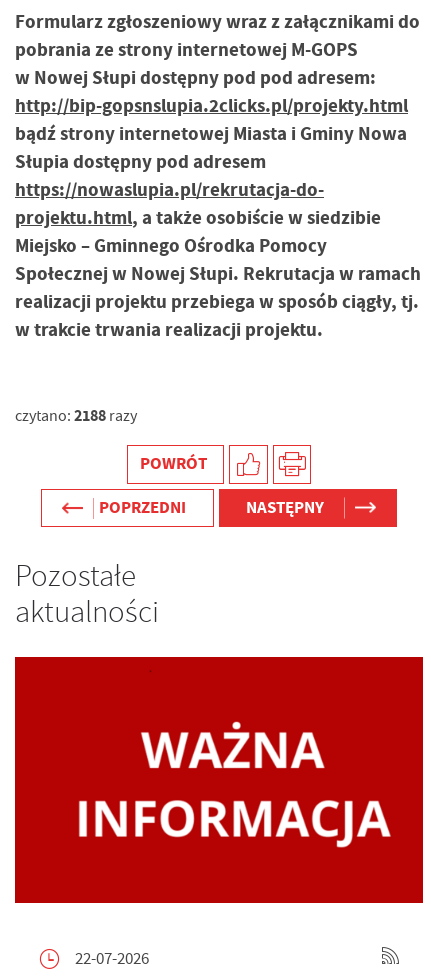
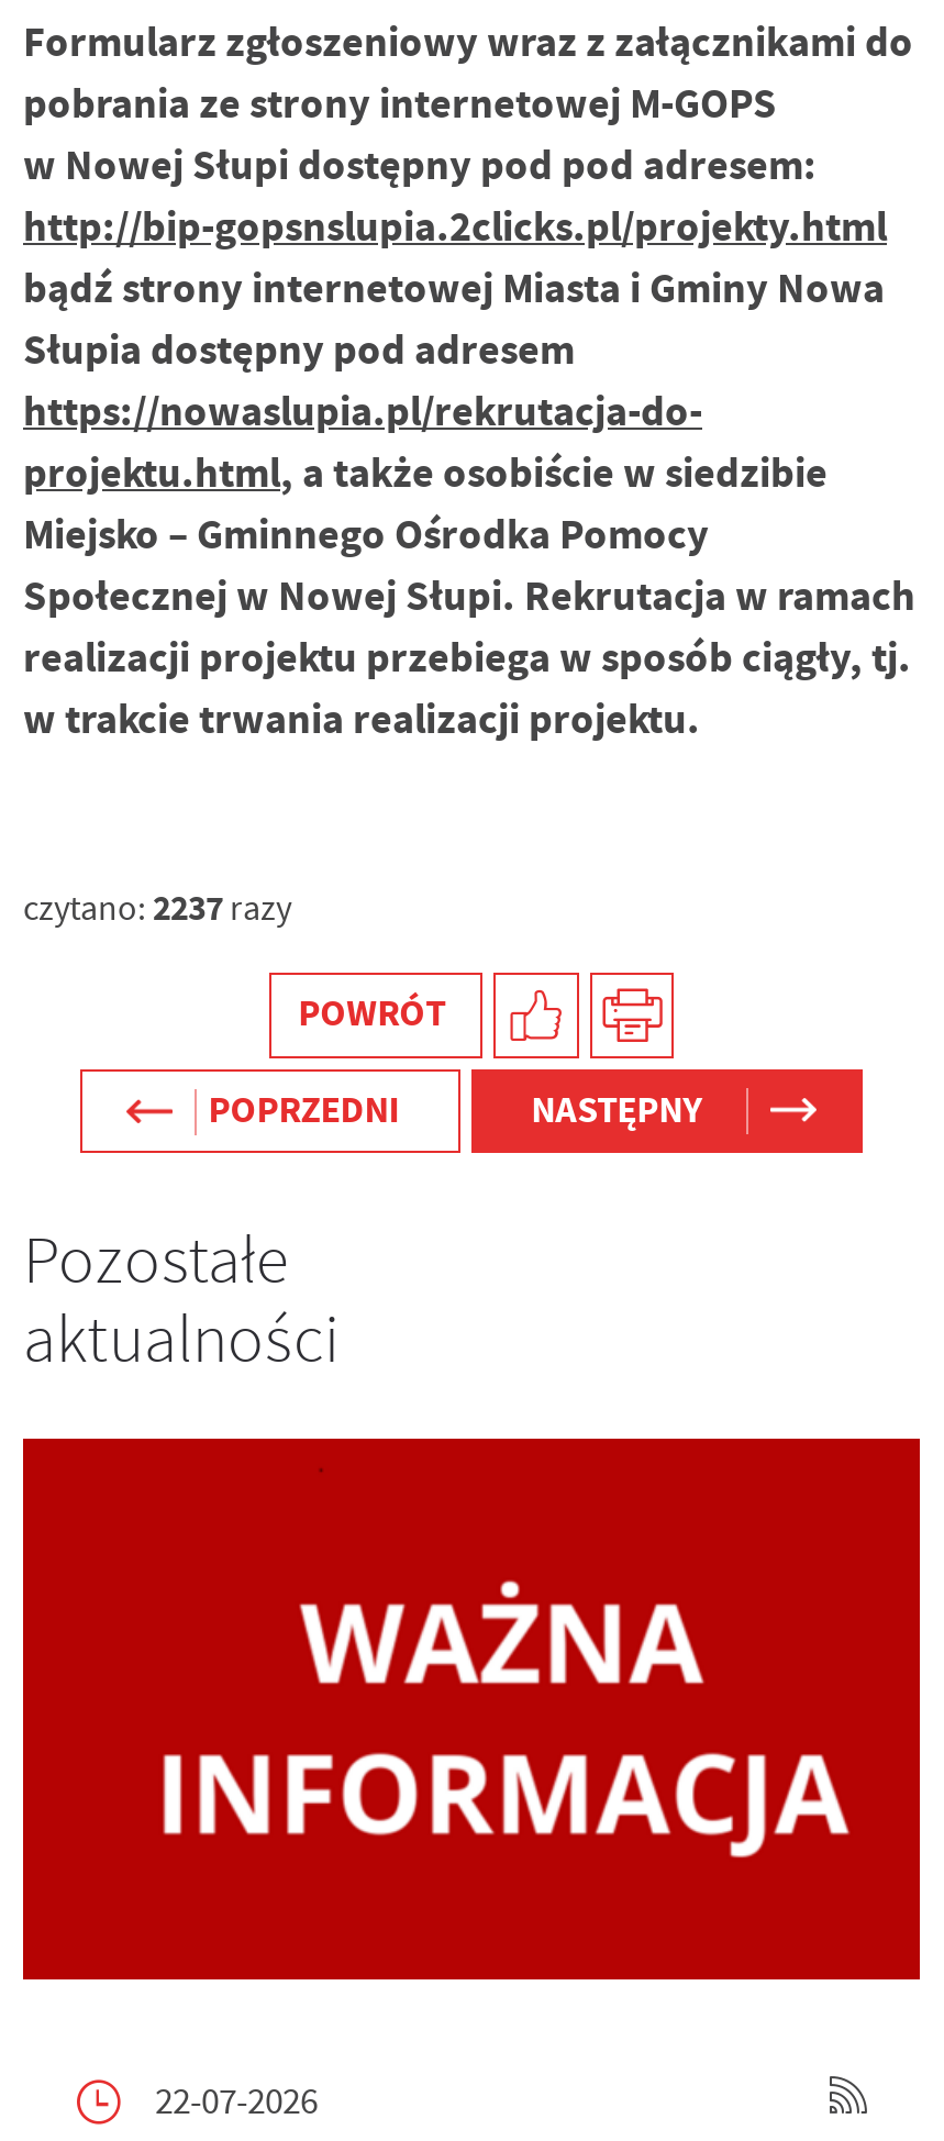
- czytano: 2188 razy
+ czytano: 2237 razy
